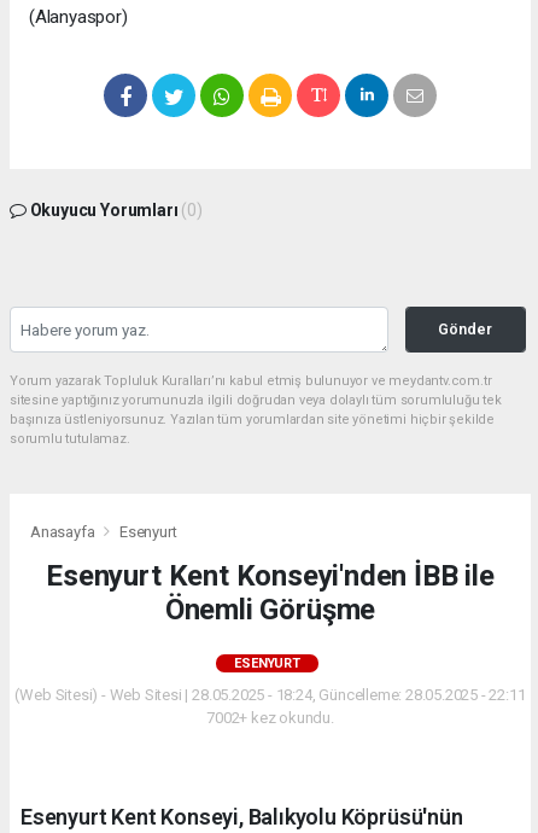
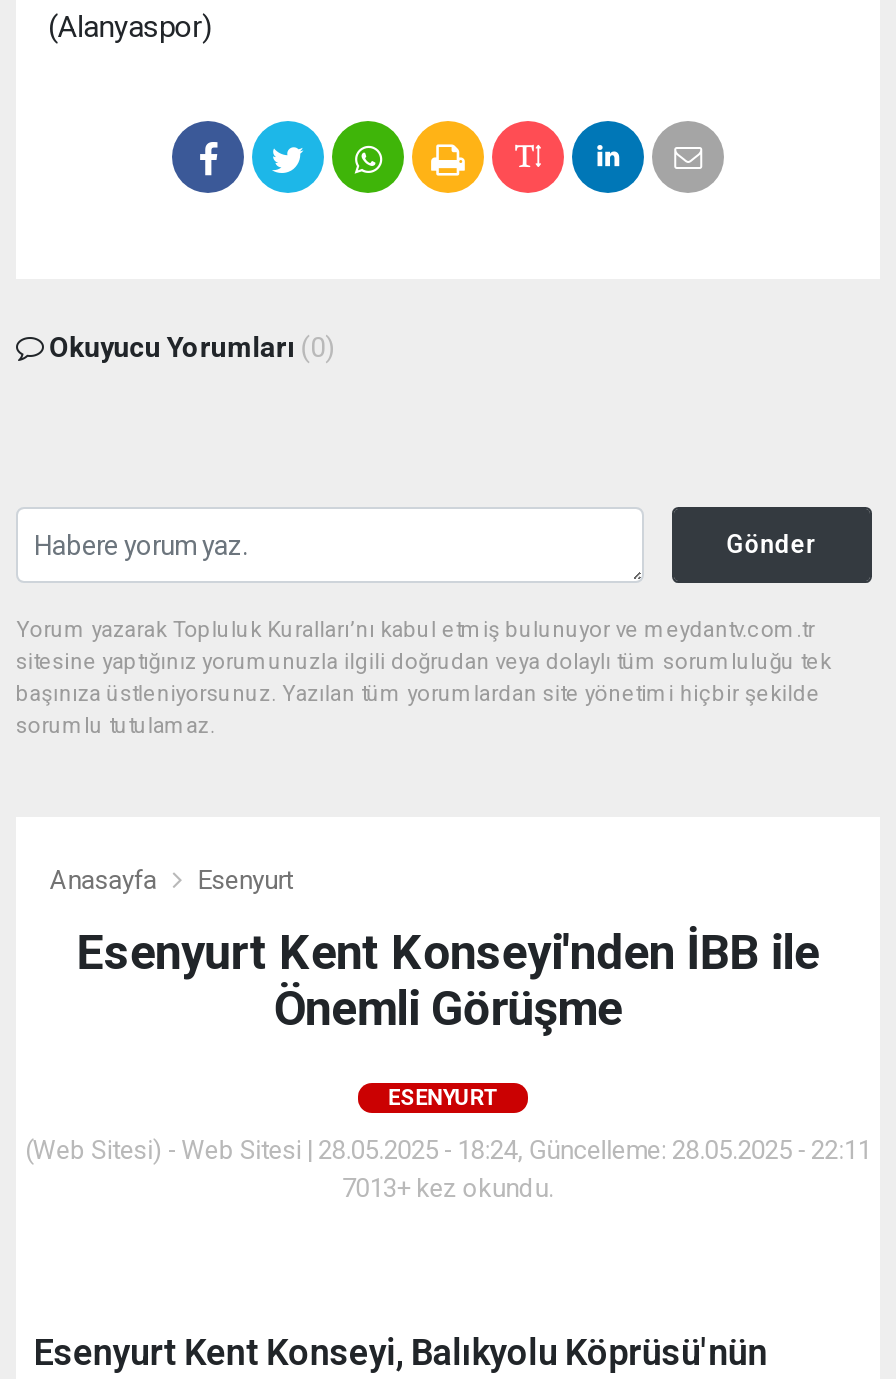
- 7002+ kez okundu.
+ 7013+ kez okundu.
